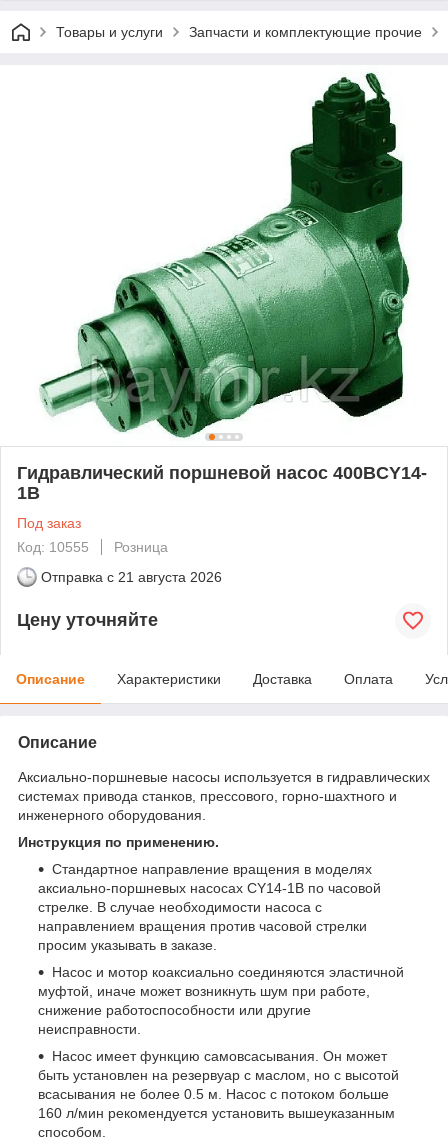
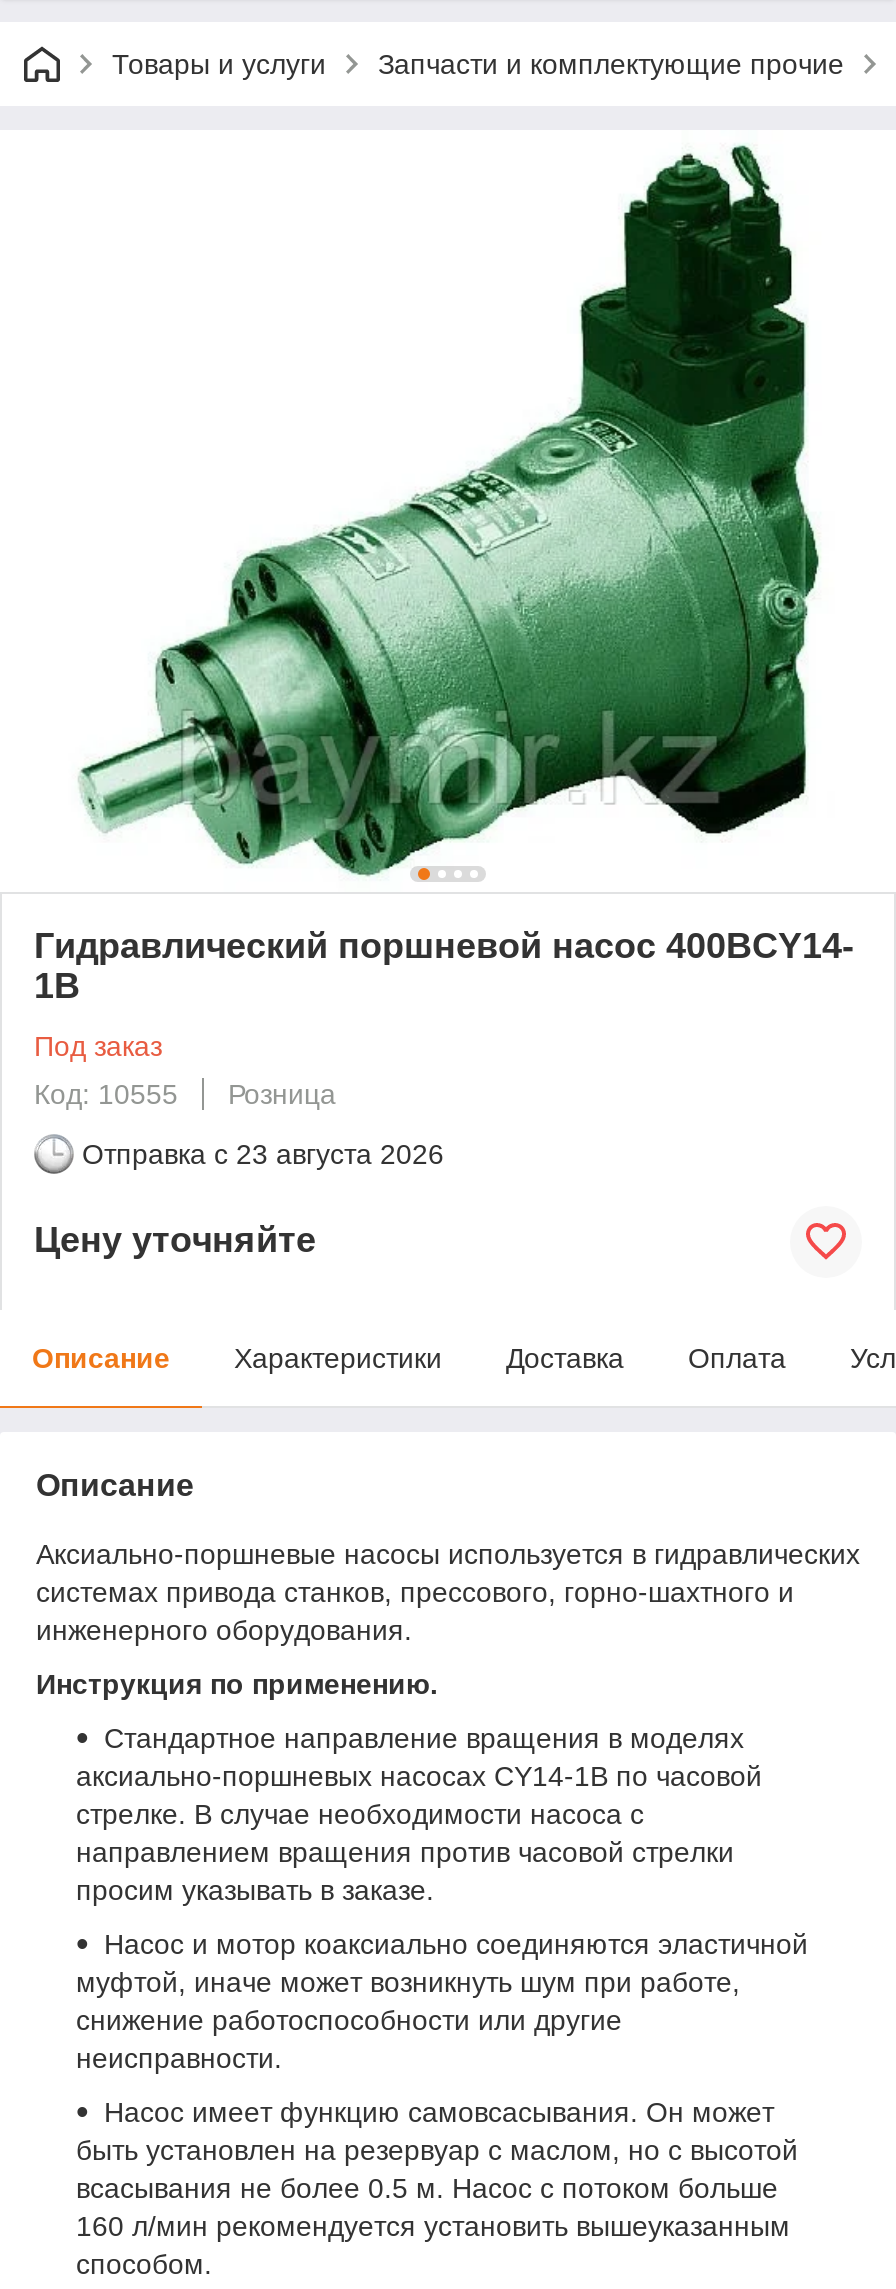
- Отправка с 21 августа 2026
+ Отправка с 23 августа 2026
